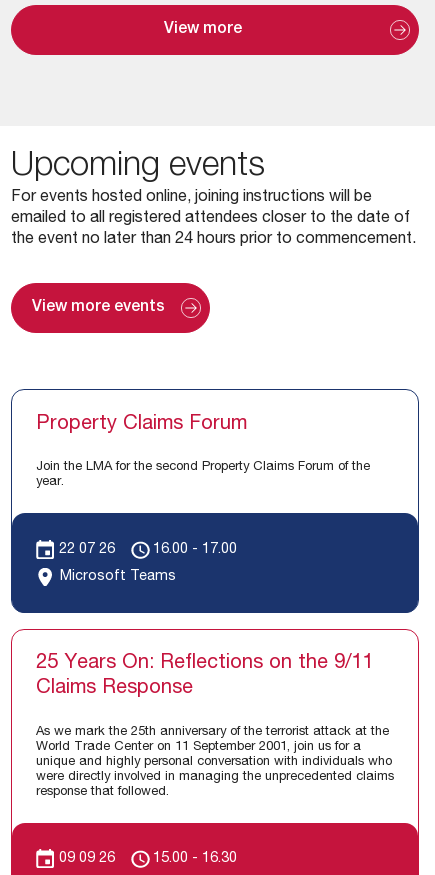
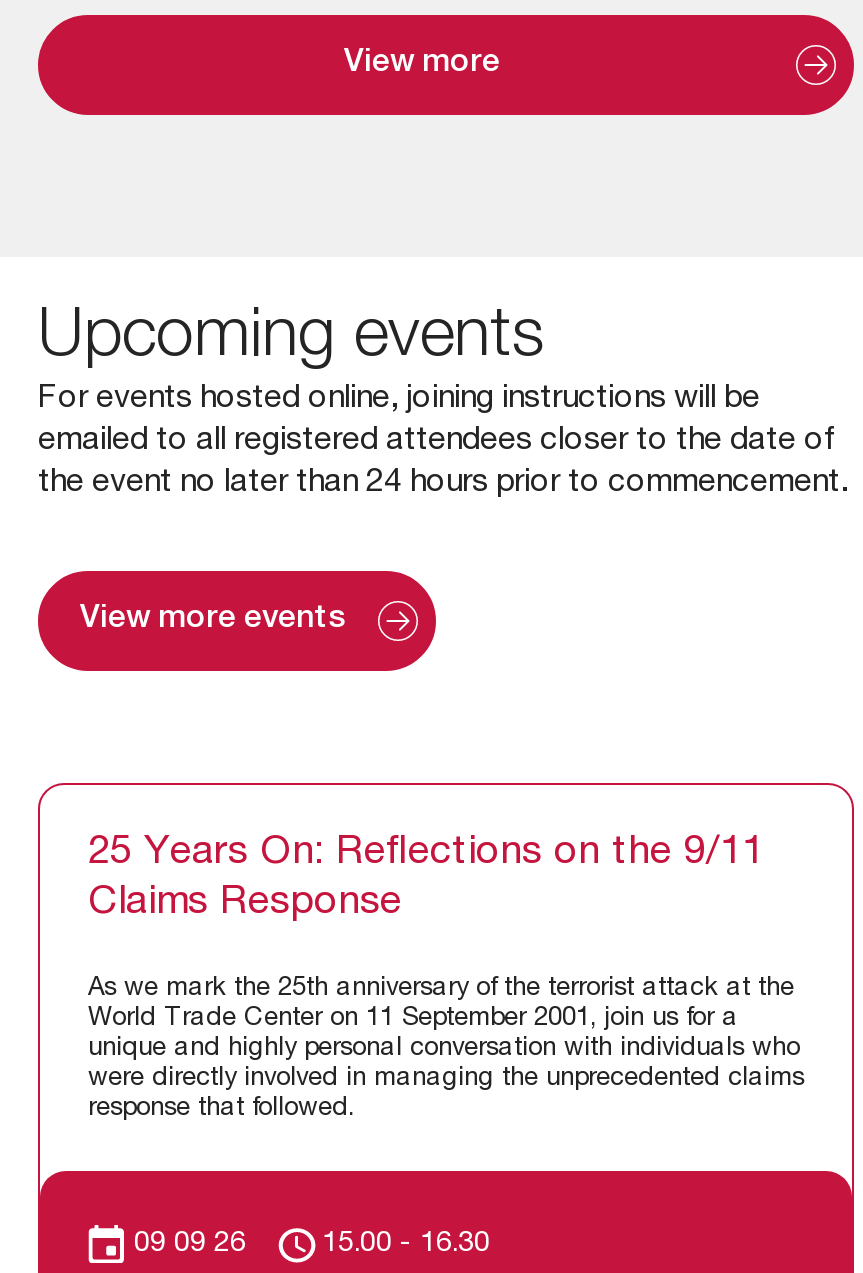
- [image]
- Property Claims Forum
- Join the LMA for the second Property Claims Forum of the
- year.

- 22 07 26
- 16.00 - 17.00
- Microsoft Teams
